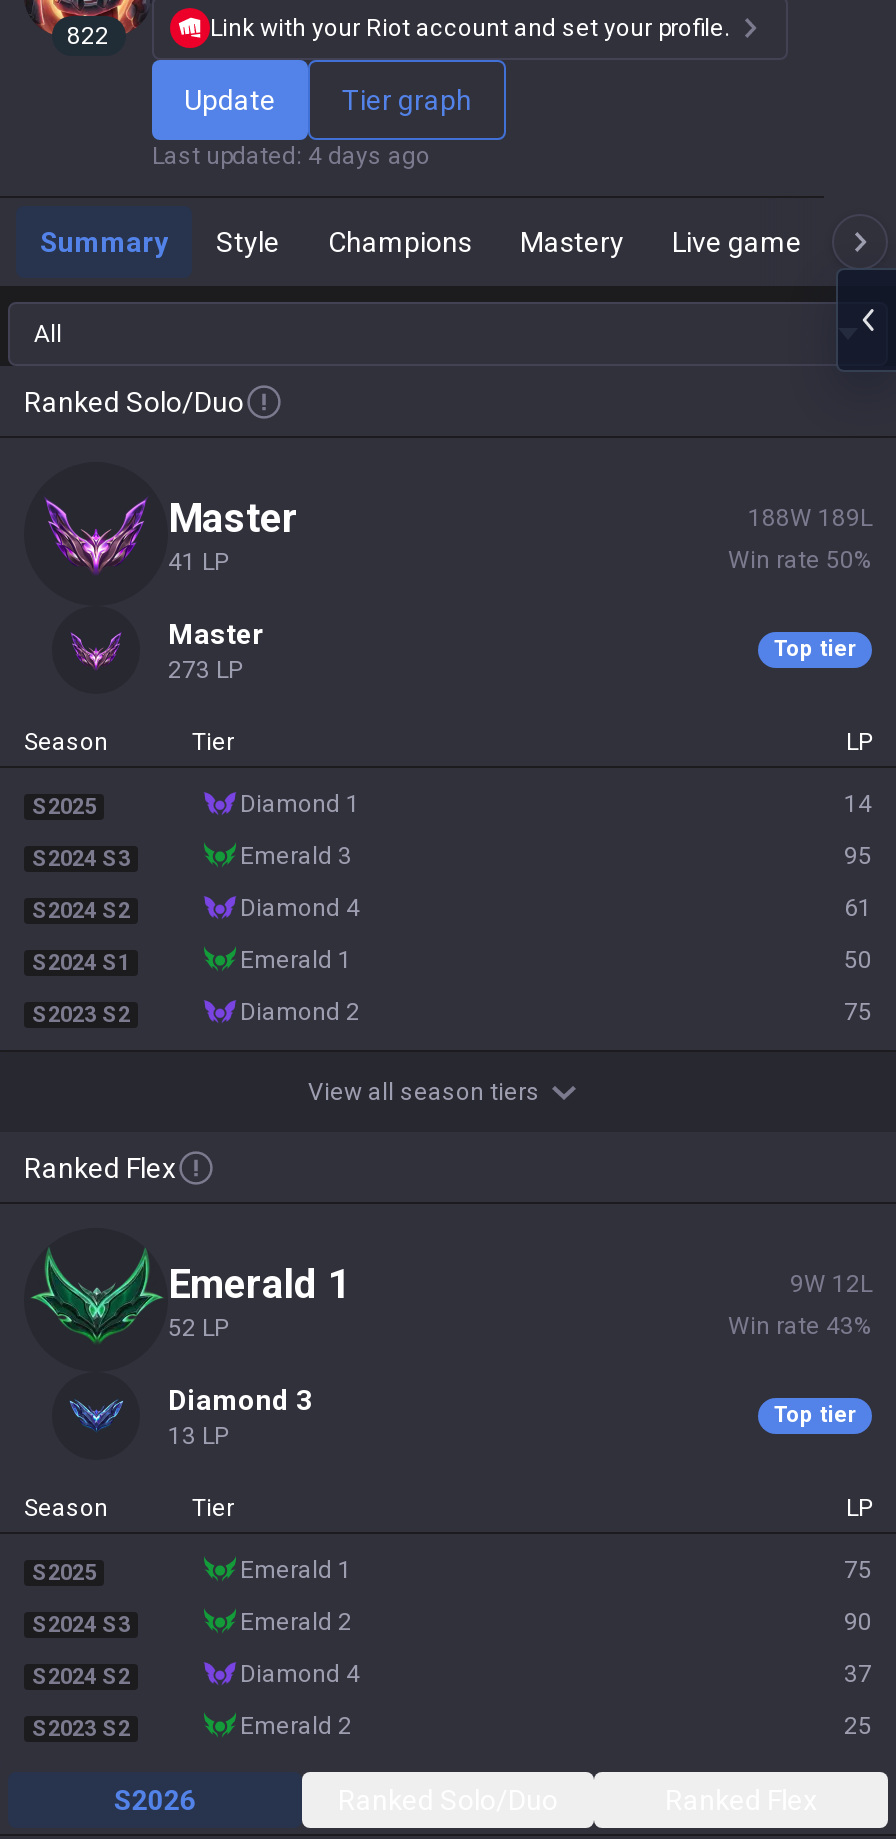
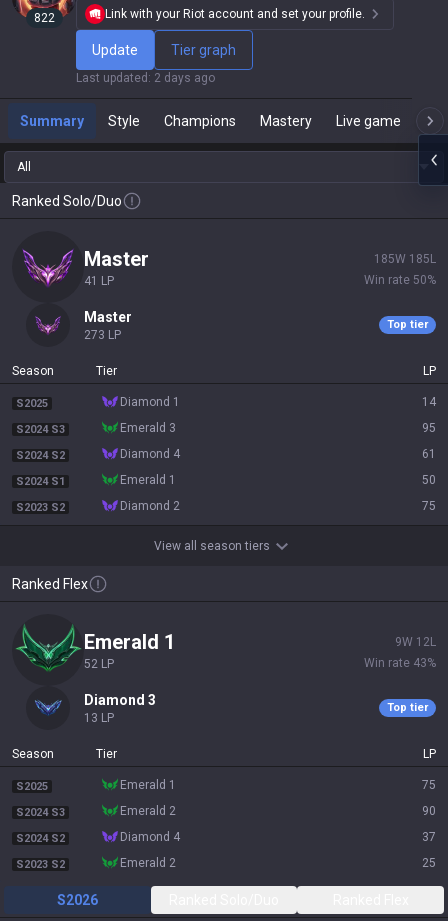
- Last updated: 4 days ago
+ Last updated: 2 days ago

- 188W 189L
+ 185W 185L
